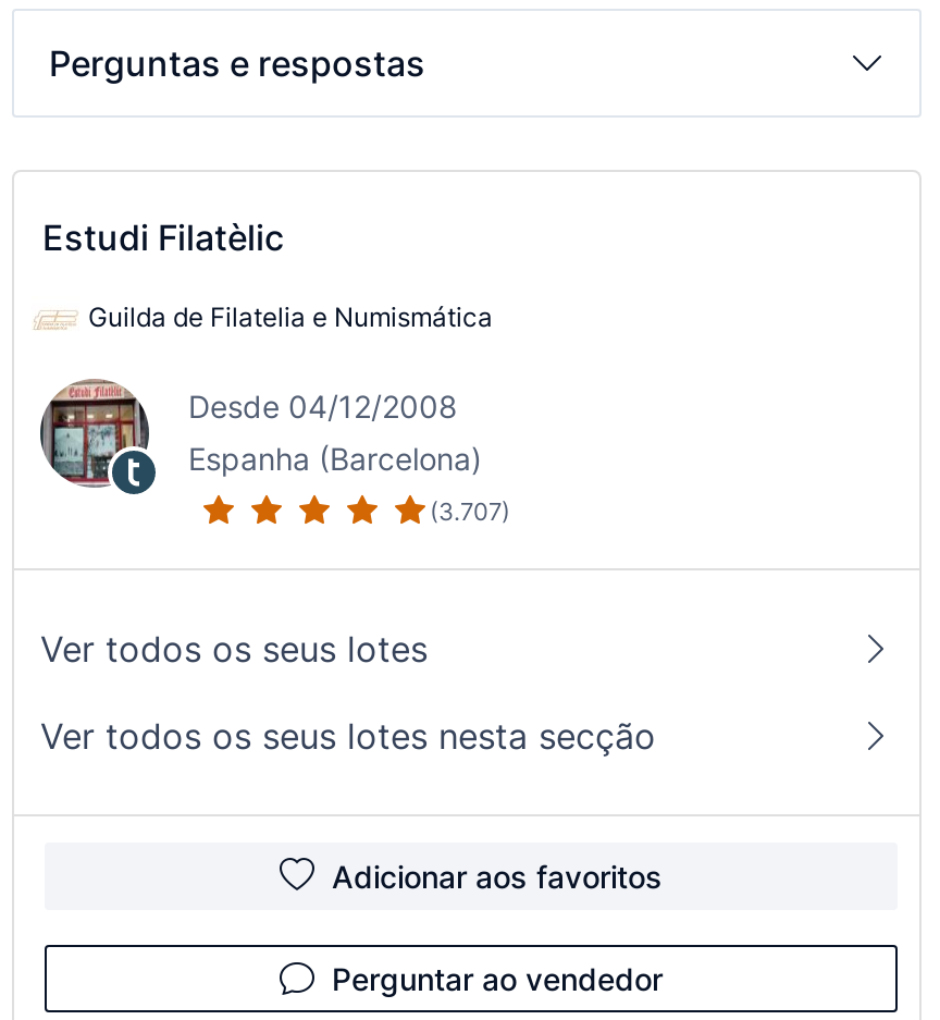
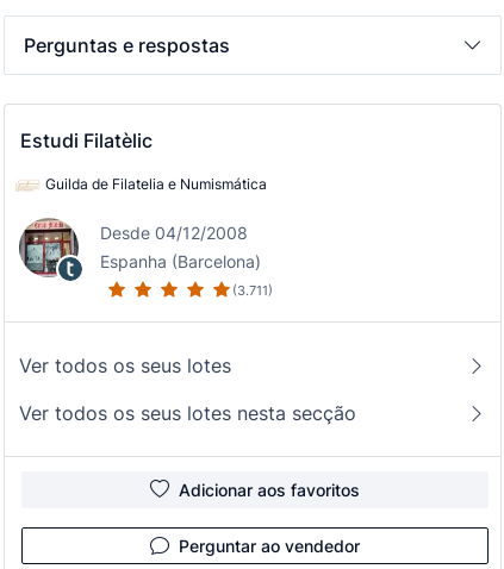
- (3.707)
+ (3.711)
